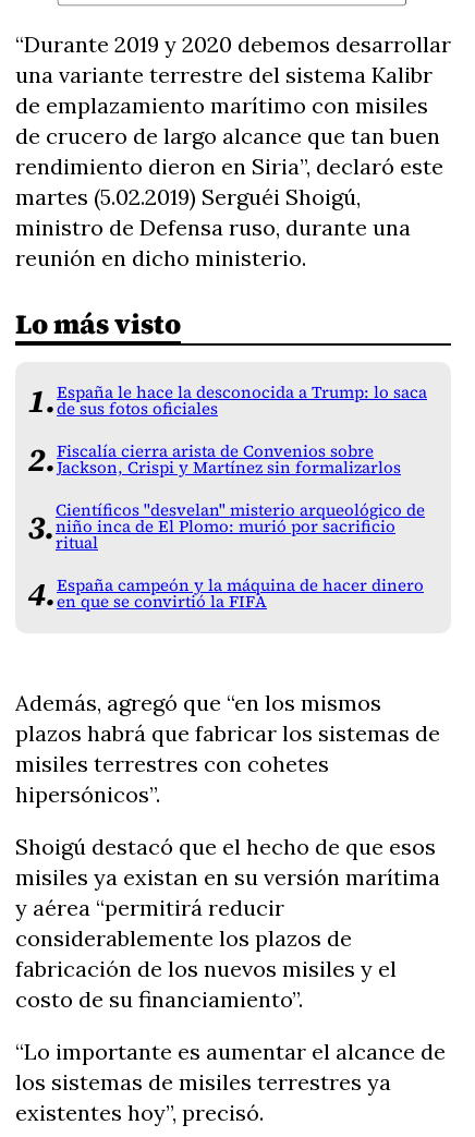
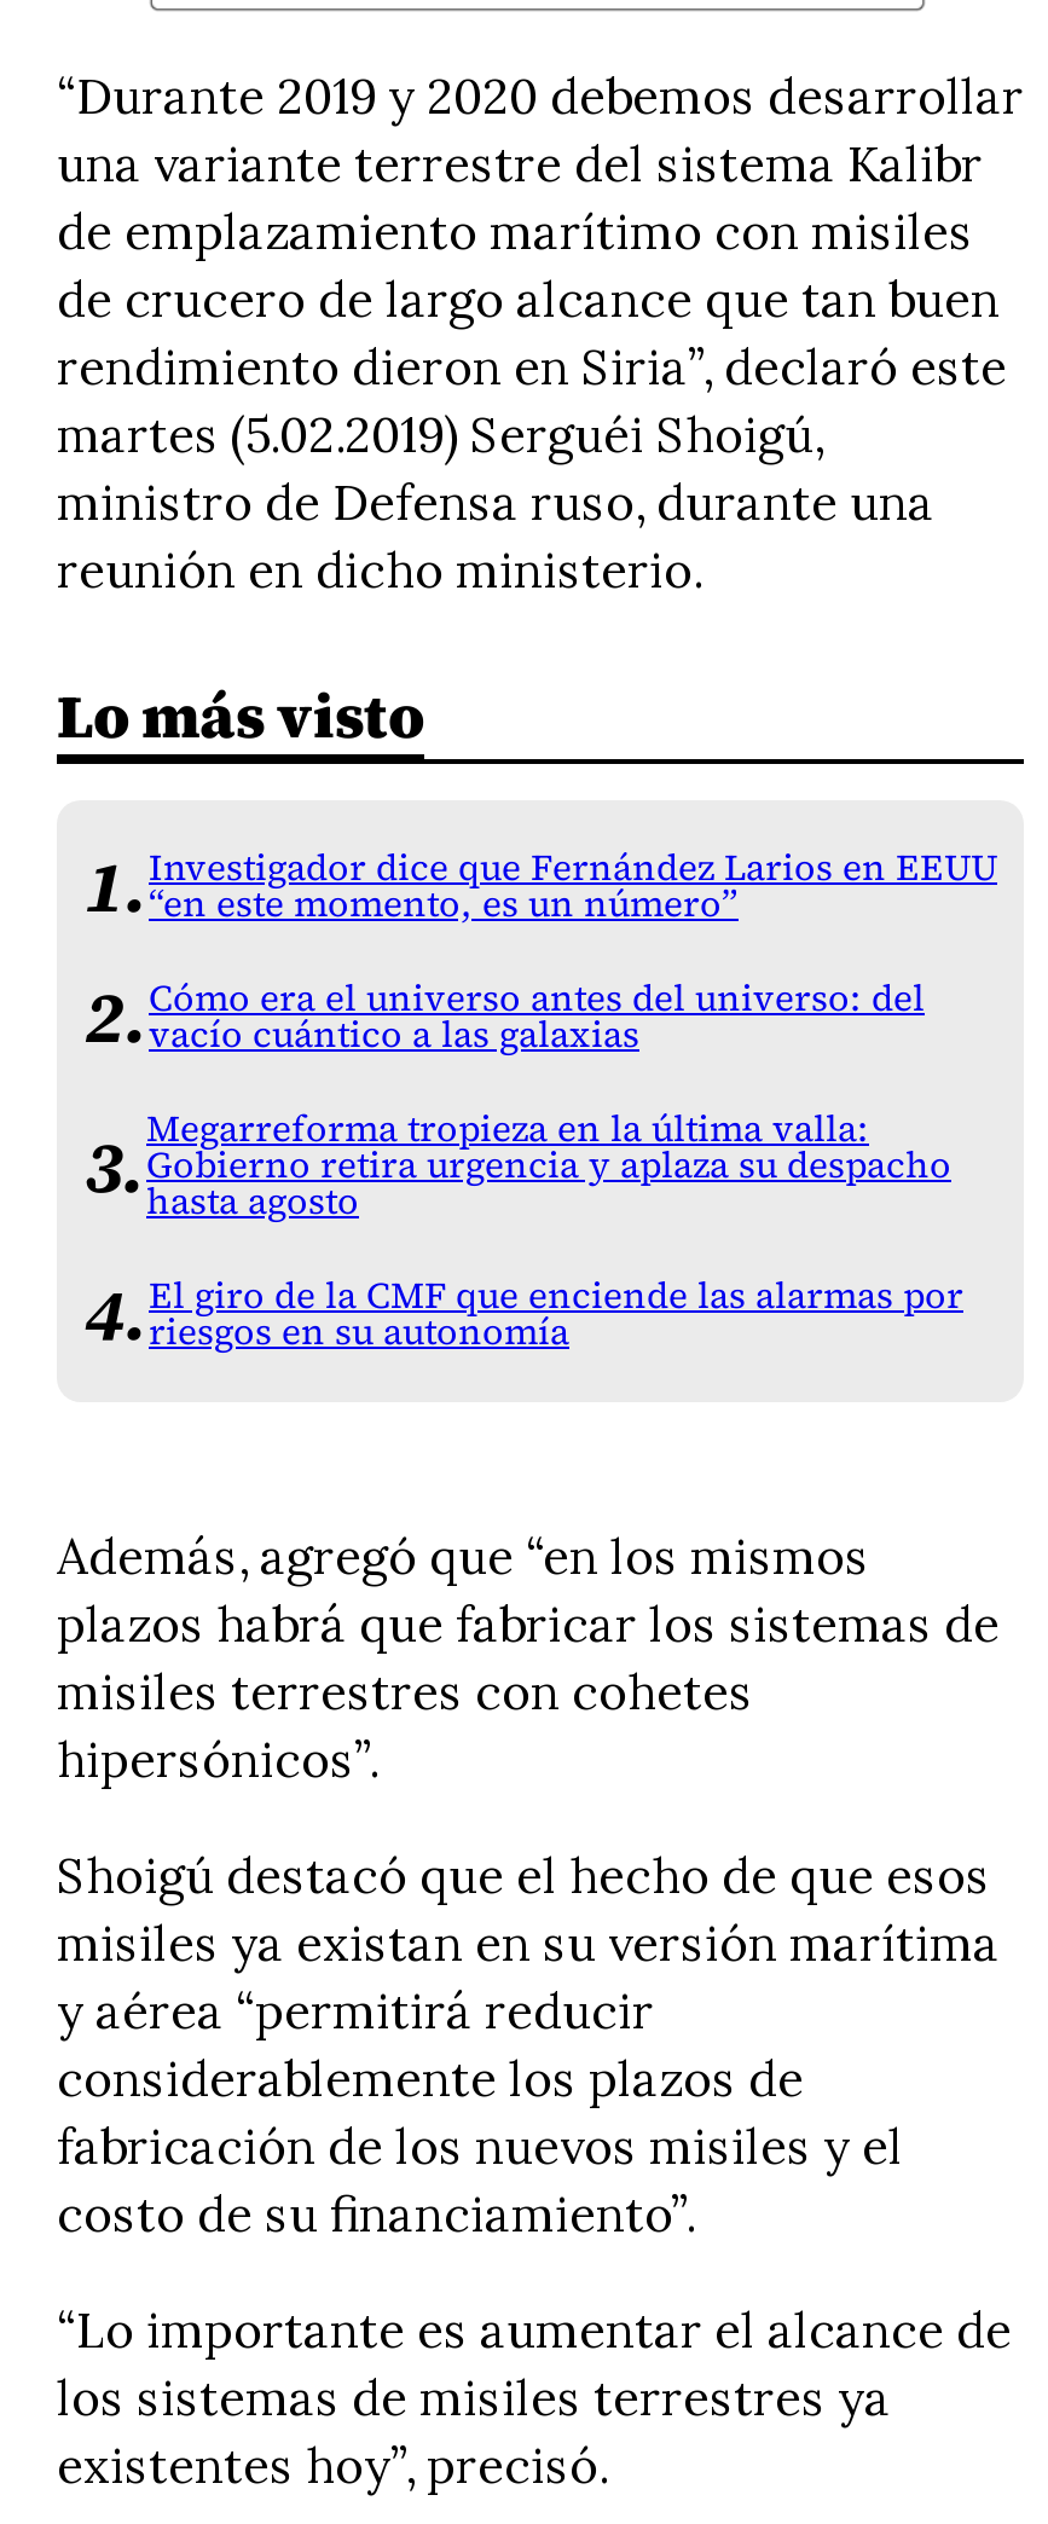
- España le hace la desconocida a Trump: lo saca
- de sus fotos oficiales
+ Investigador dice que Fernández Larios en EEUU
+ “en este momento, es un número”

- Fiscalía cierra arista de Convenios sobre
- Jackson, Crispi y Martínez sin formalizarlos
+ Cómo era el universo antes del universo: del
+ vacío cuántico a las galaxias

- Científicos "desvelan" misterio arqueológico de
- niño inca de El Plomo: murió por sacrificio
- ritual
+ Megarreforma tropieza en la última valla:
+ Gobierno retira urgencia y aplaza su despacho
+ hasta agosto

- España campeón y la máquina de hacer dinero
- en que se convirtió la FIFA
+ El giro de la CMF que enciende las alarmas por
+ riesgos en su autonomía
